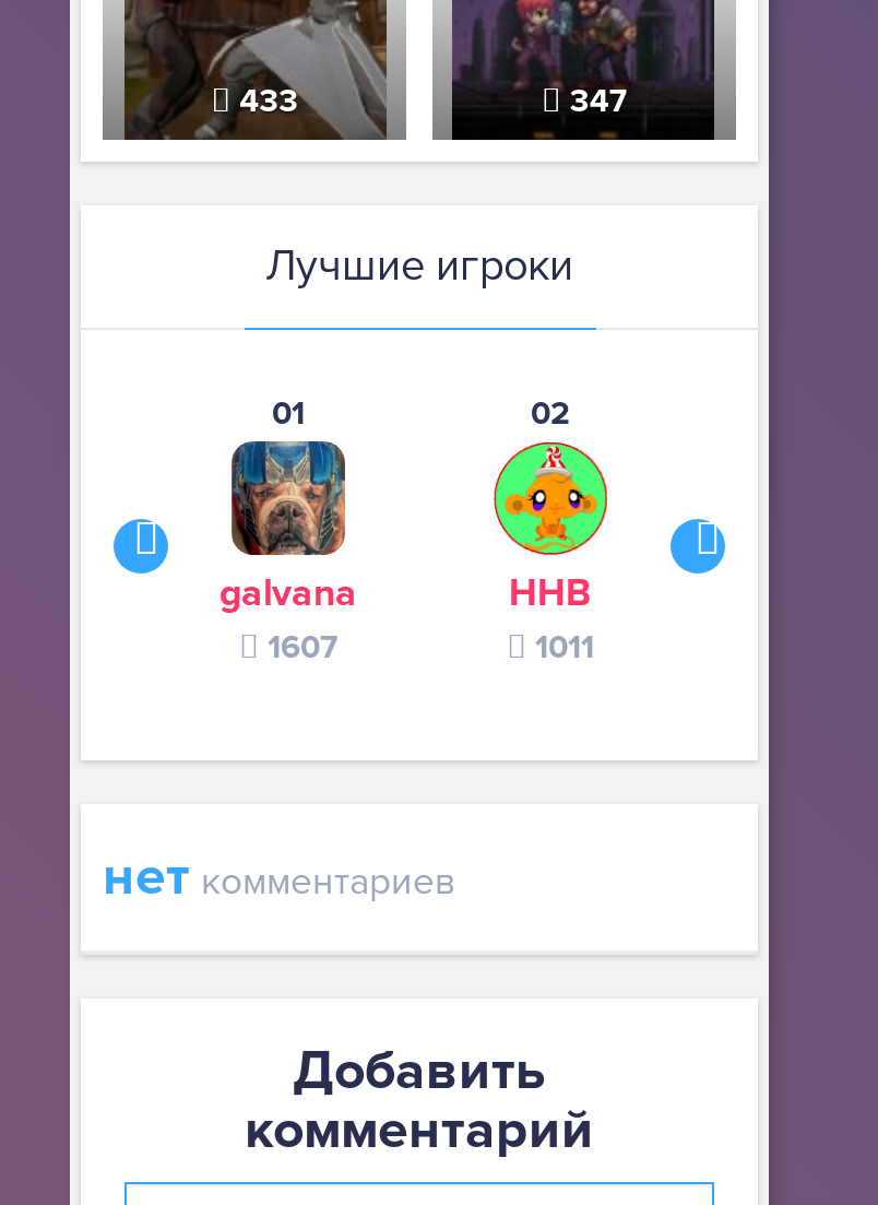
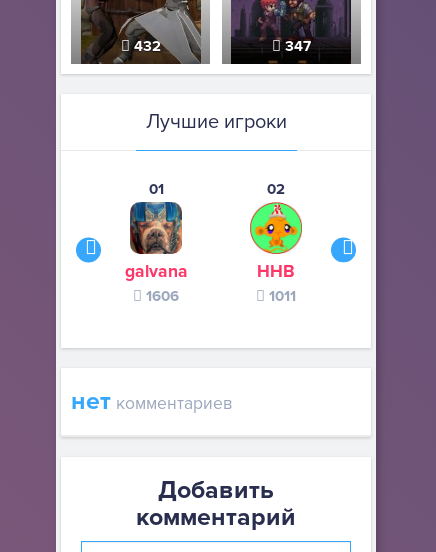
- 433
+ 432

- 1607
+ 1606
